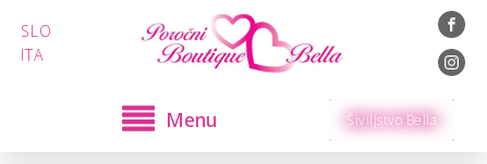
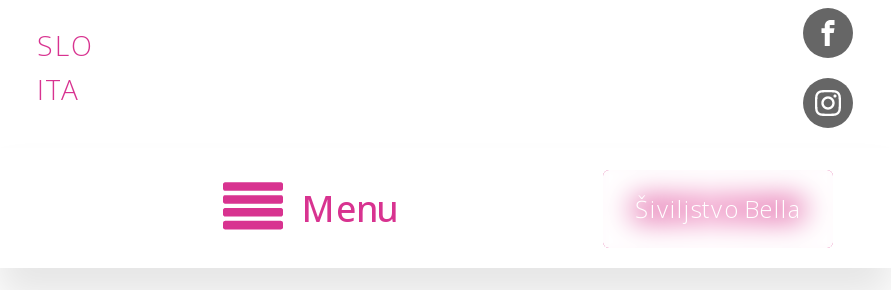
- [image]
